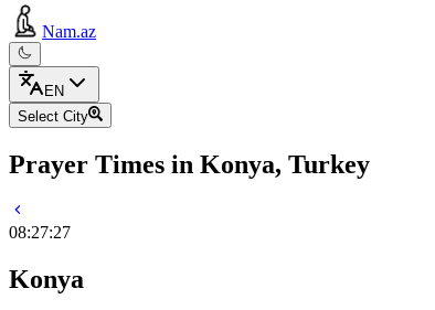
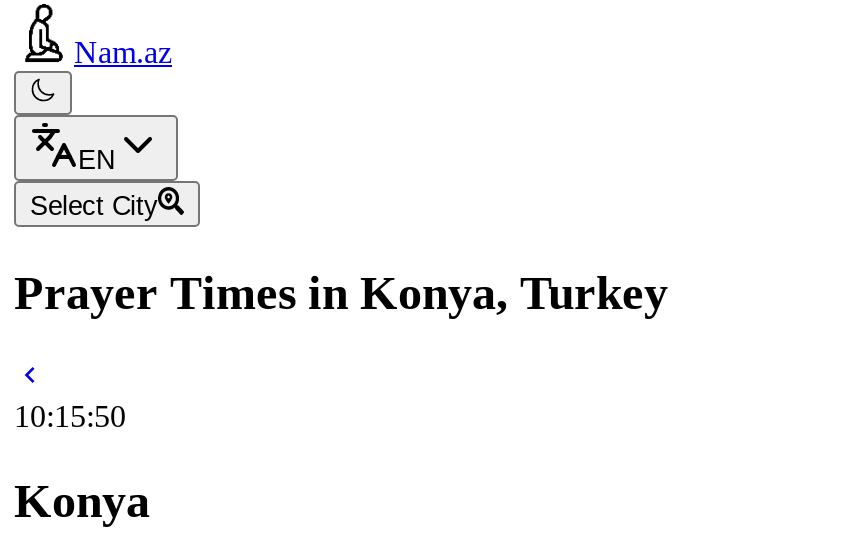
- 08:27:27
+ 10:15:50
